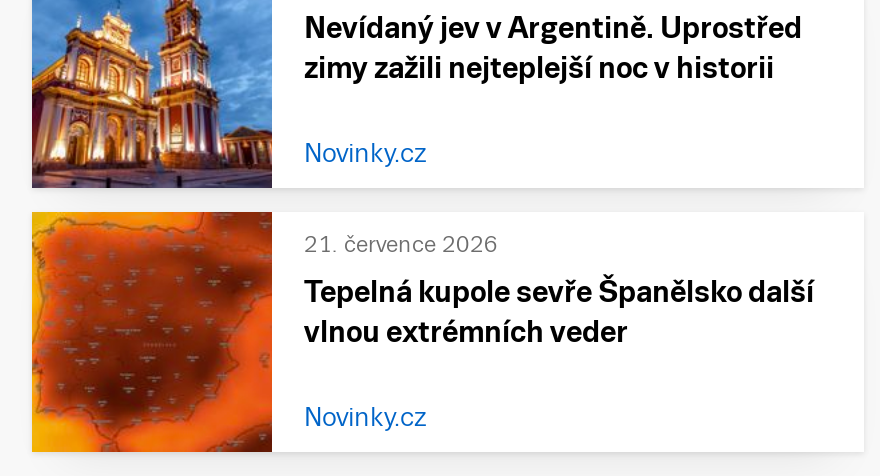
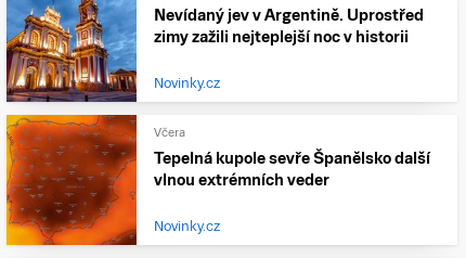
- 21. července 2026
+ Včera
